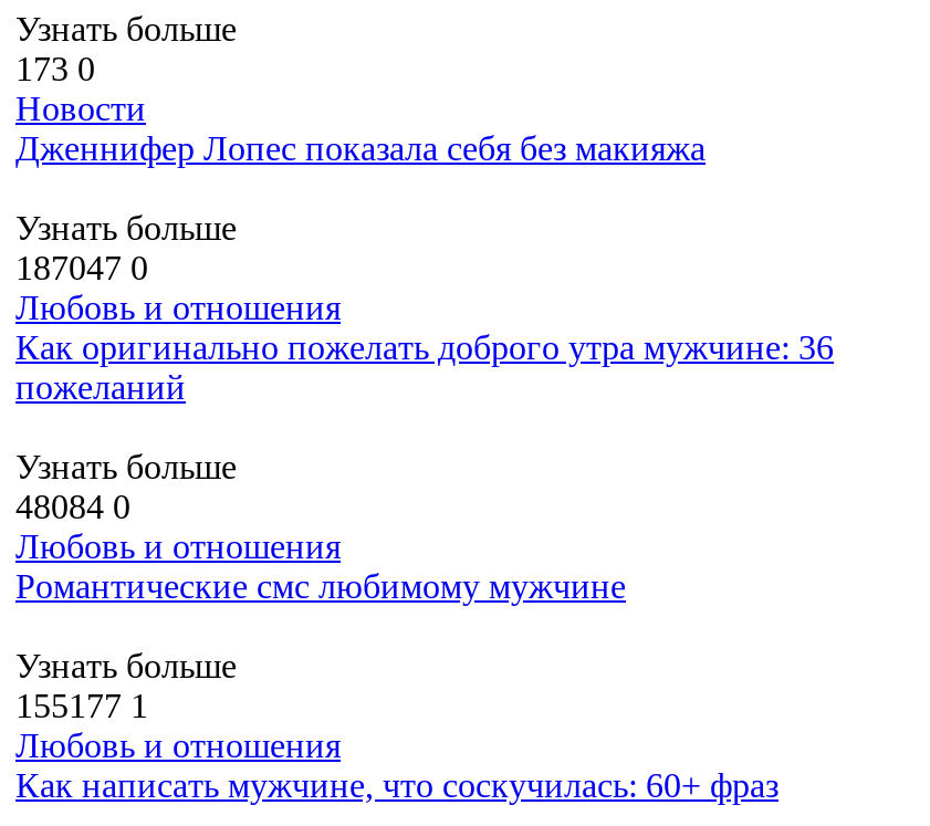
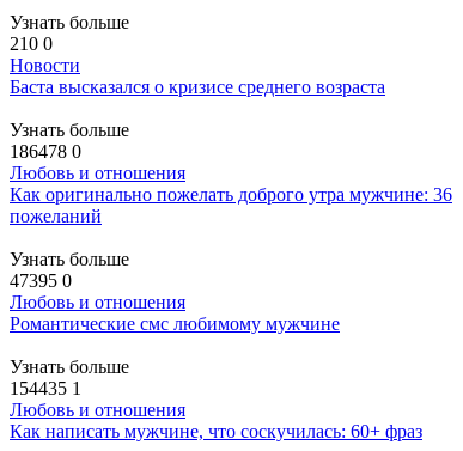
- 173 0
+ 210 0

- Дженнифер Лопес показала себя без макияжа
+ Баста высказался о кризисе среднего возраста

- 187047 0
+ 186478 0

- 48084 0
+ 47395 0

- 155177 1
+ 154435 1
